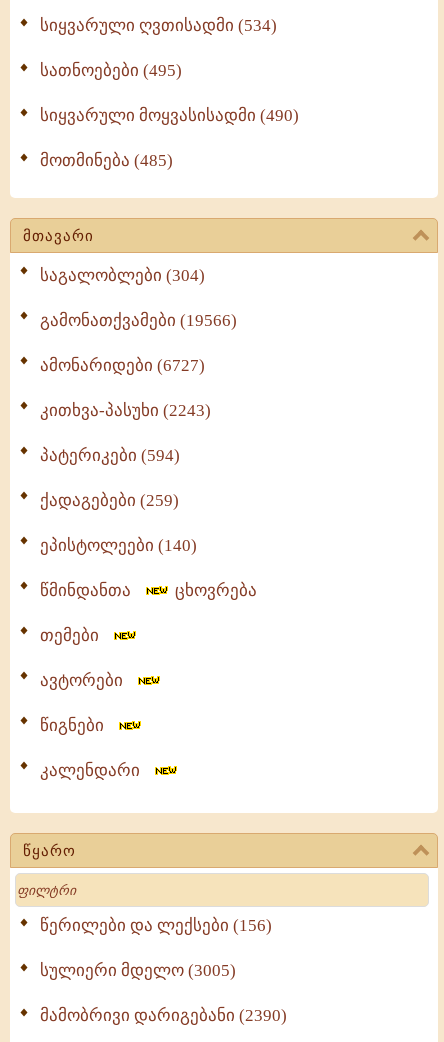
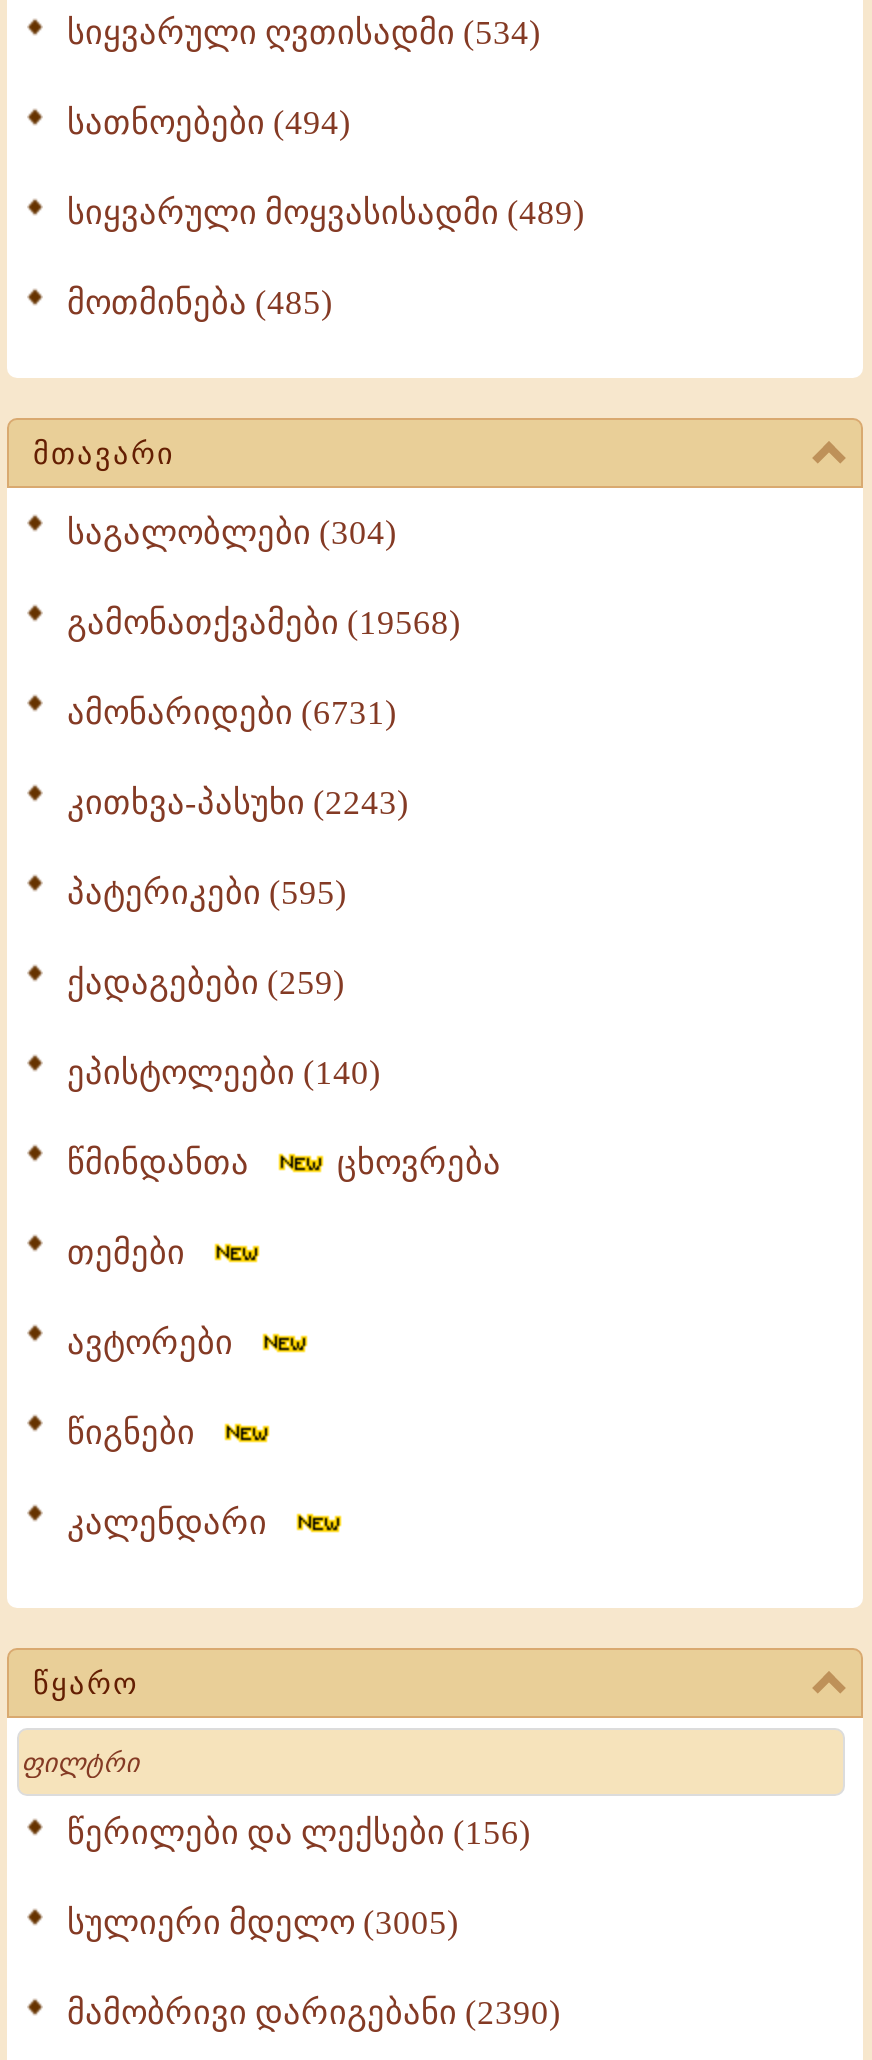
- სათნოებები (495)
+ სათნოებები (494)

- სიყვარული მოყვასისადმი (490)
+ სიყვარული მოყვასისადმი (489)

- გამონათქვამები (19566)
+ გამონათქვამები (19568)

- ამონარიდები (6727)
+ ამონარიდები (6731)

- პატერიკები (594)
+ პატერიკები (595)
